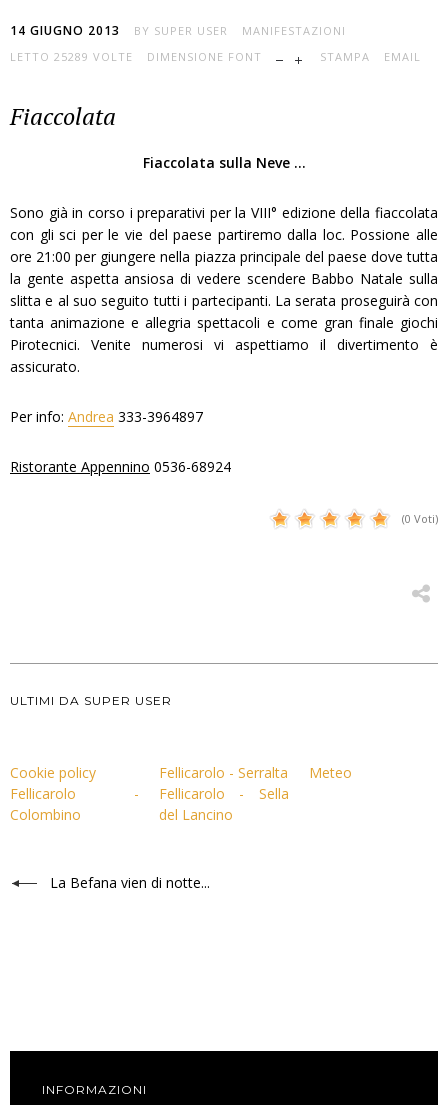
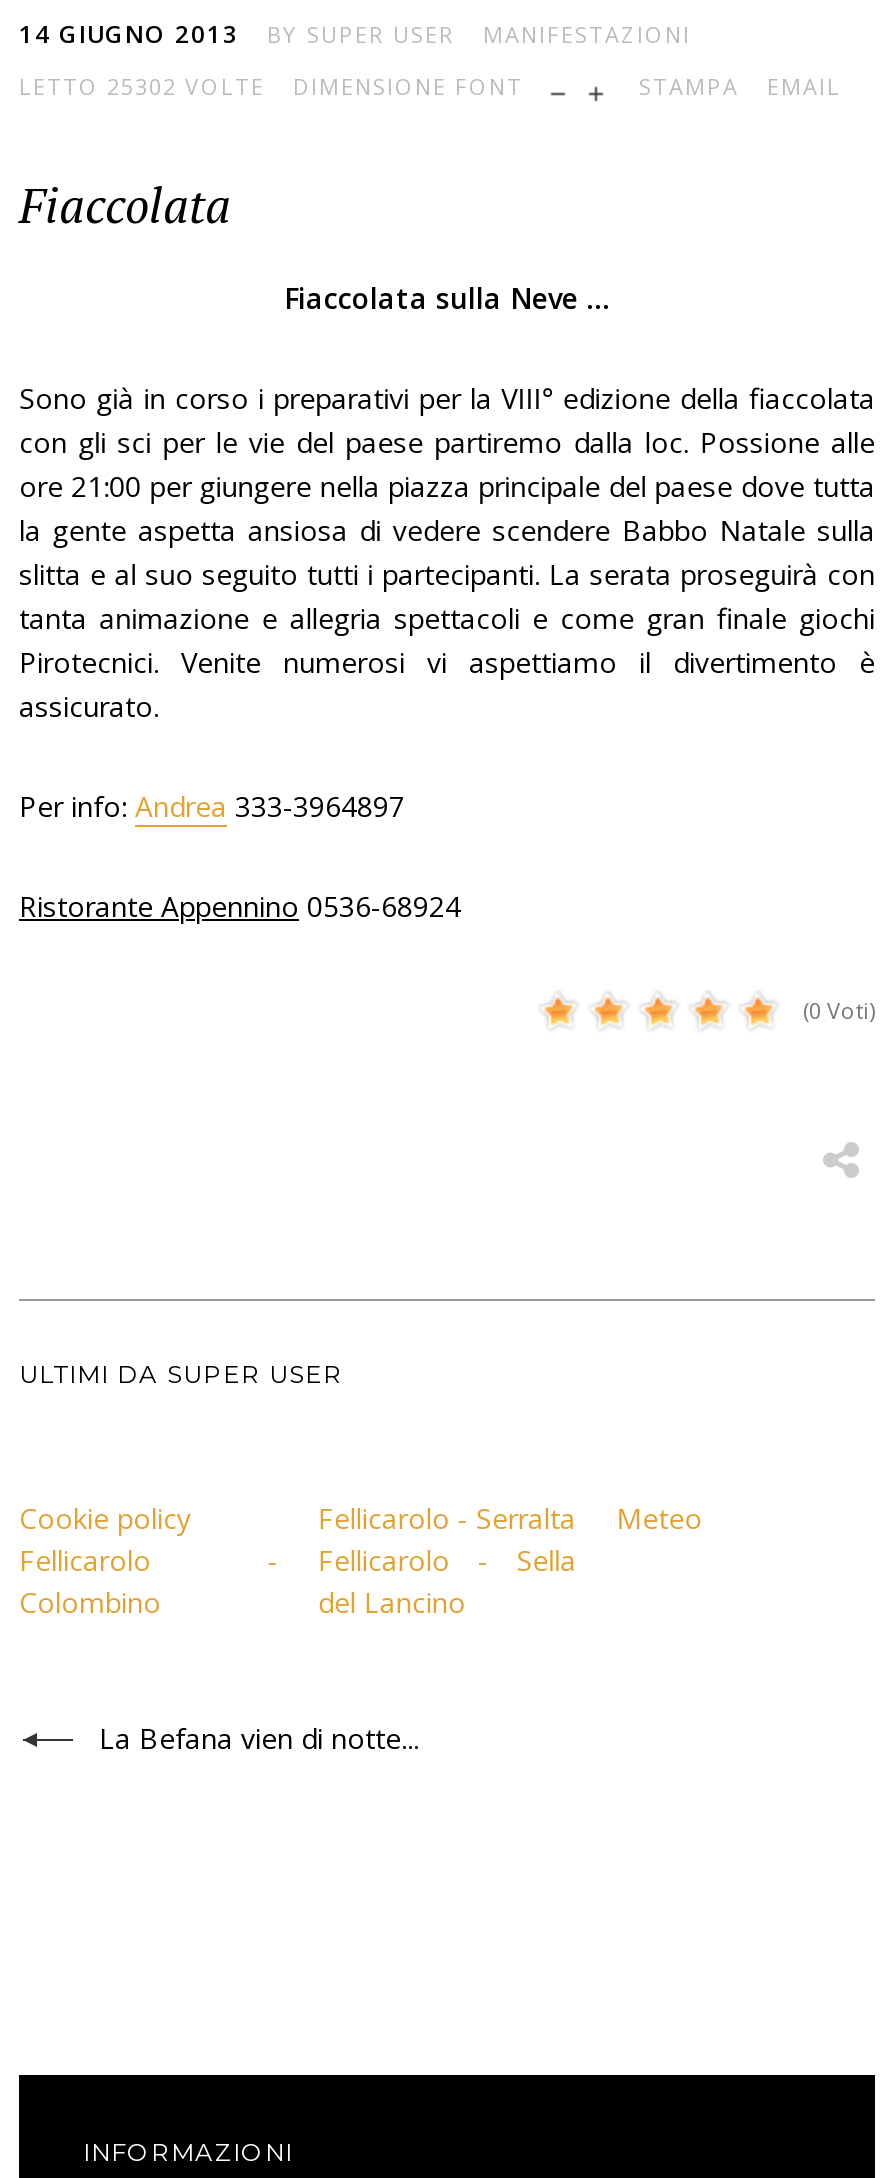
- LETTO 25289 VOLTE DIMENSIONE FONT
+ LETTO 25302 VOLTE DIMENSIONE FONT
